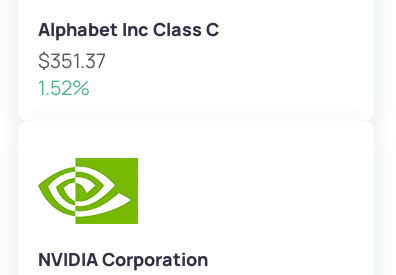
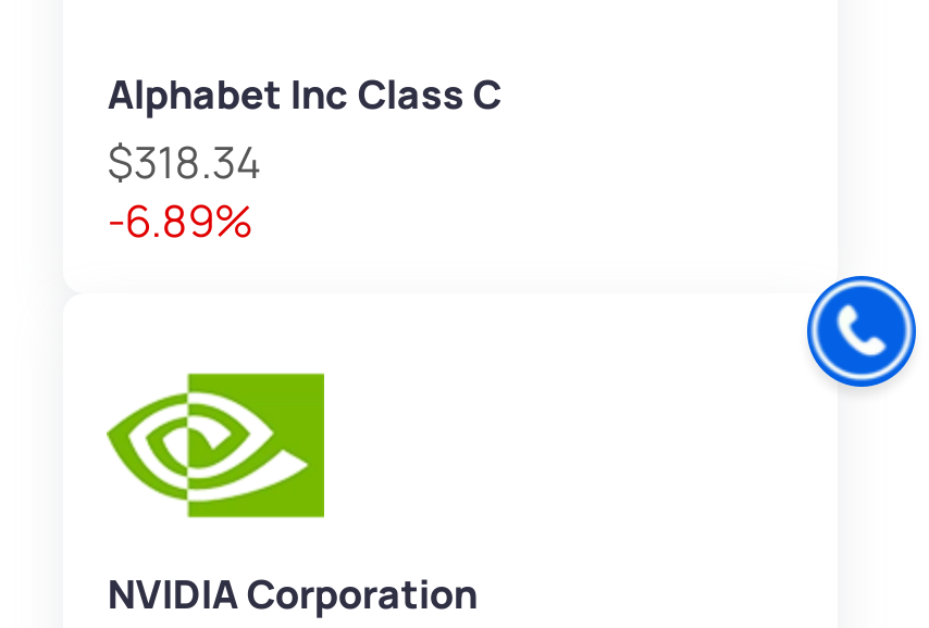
- $351.37
+ $318.34

+ [image]

- 1.52%
+ -6.89%
